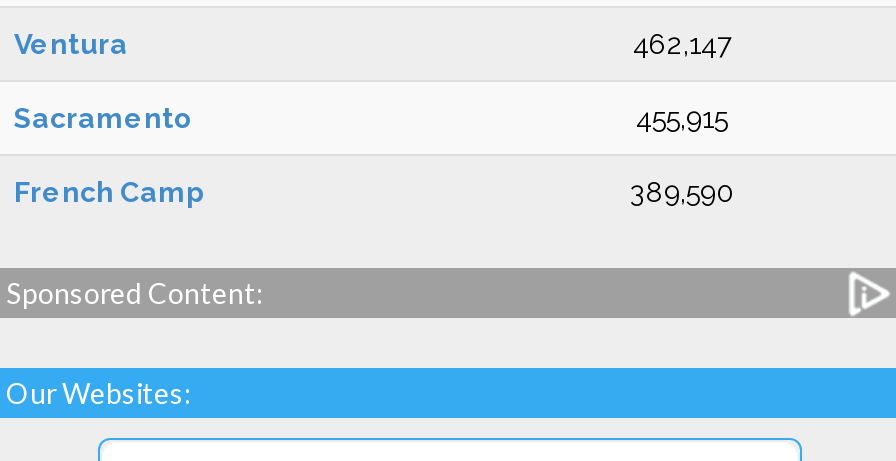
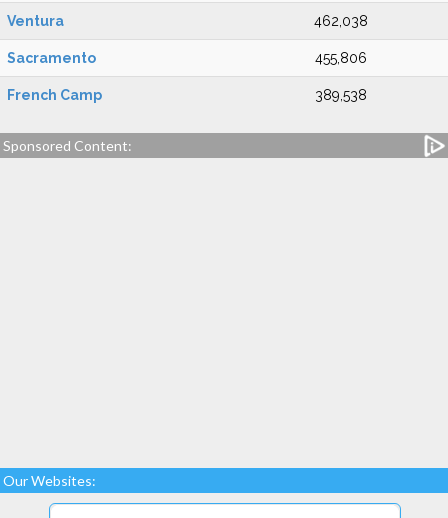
- 462,147
+ 462,038

- 455,915
+ 455,806

- 389,590
+ 389,538
